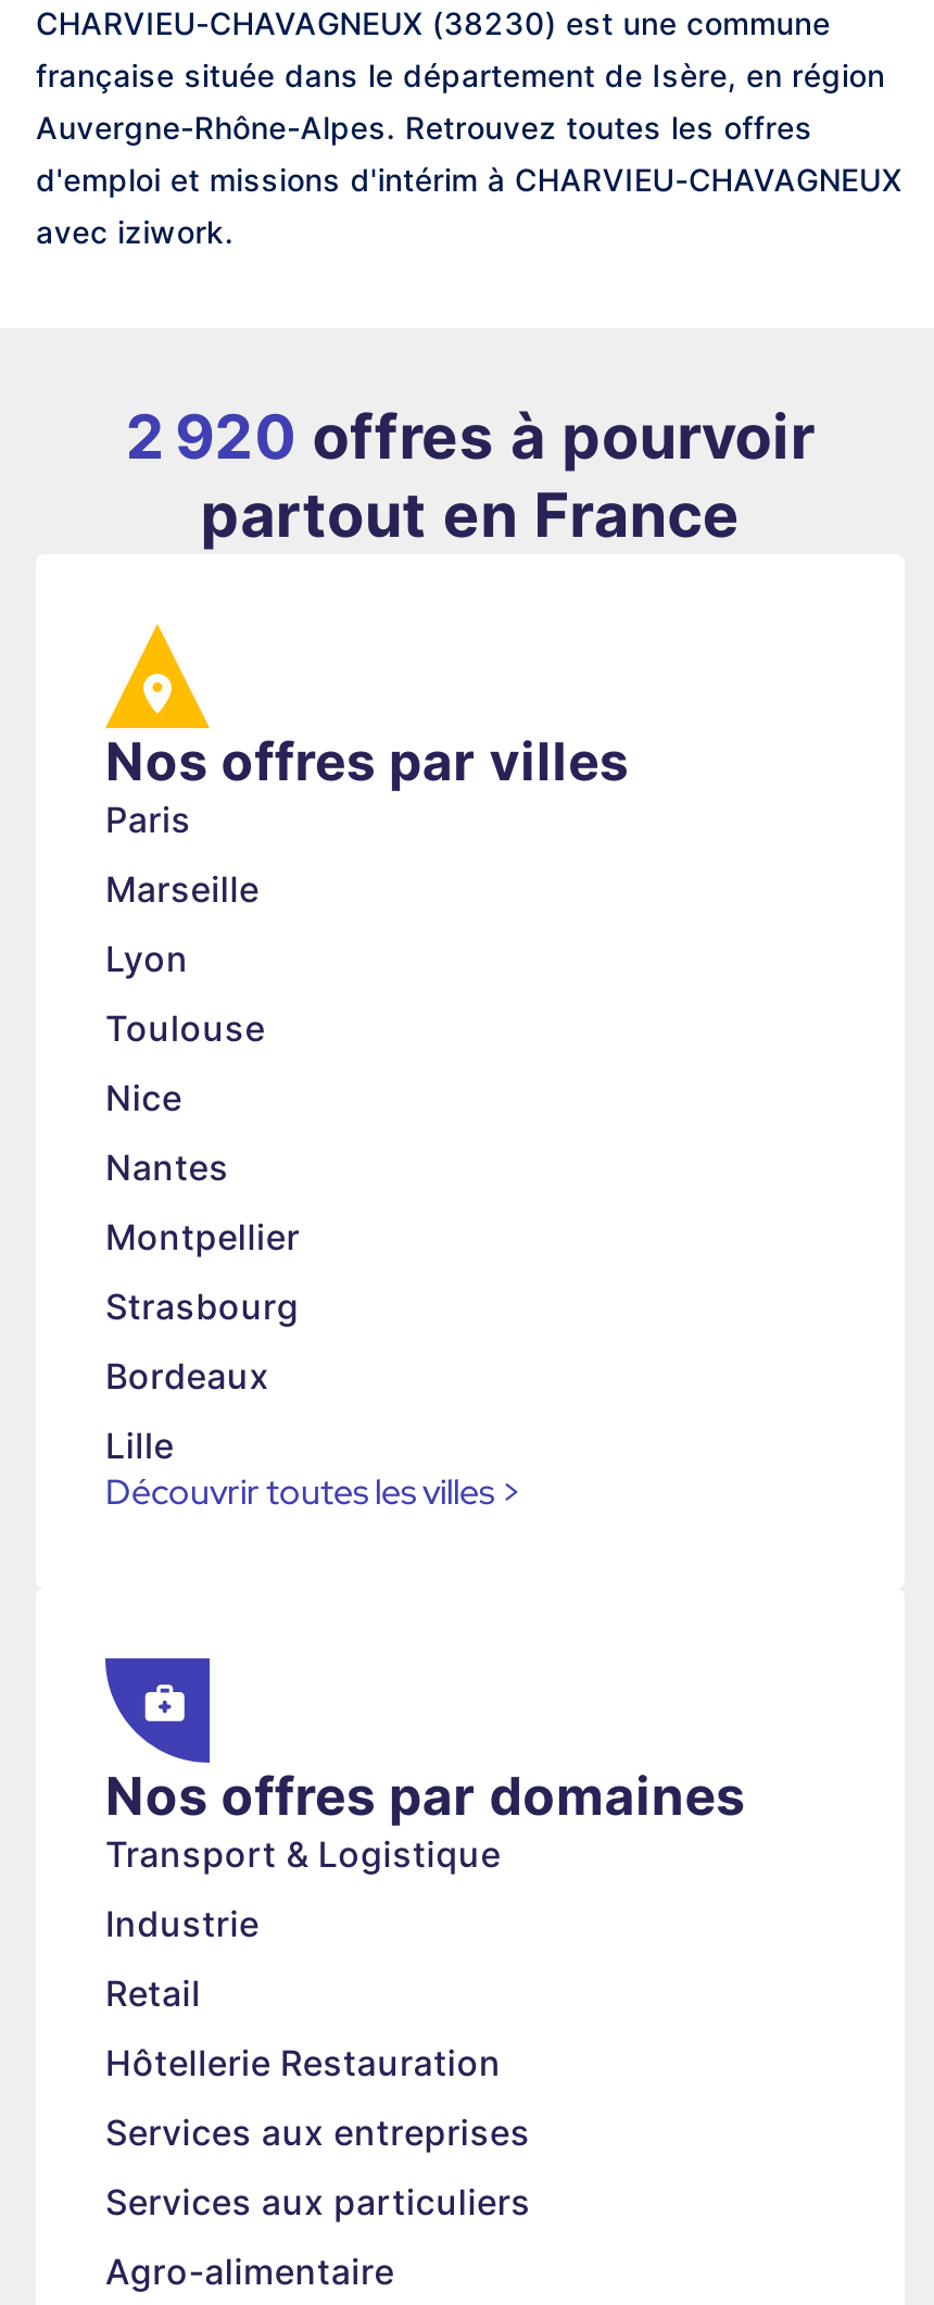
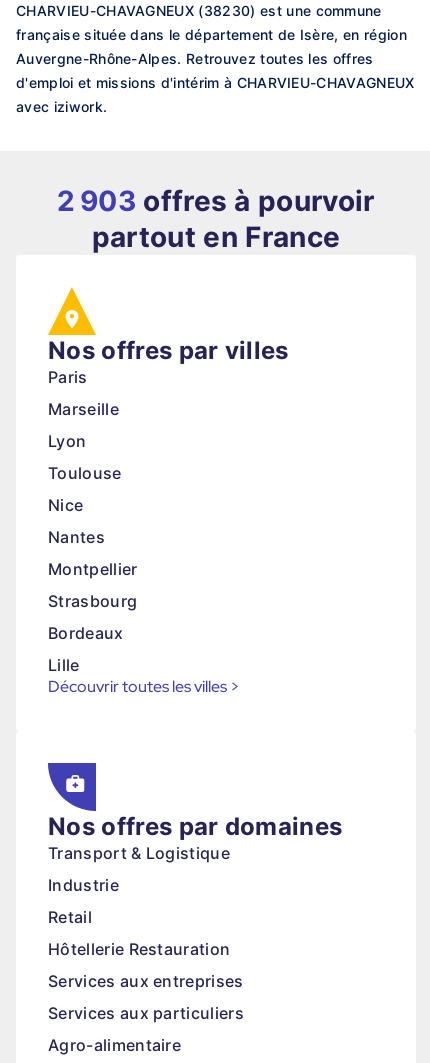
- 2 920 offres à pourvoir
+ 2 903 offres à pourvoir
